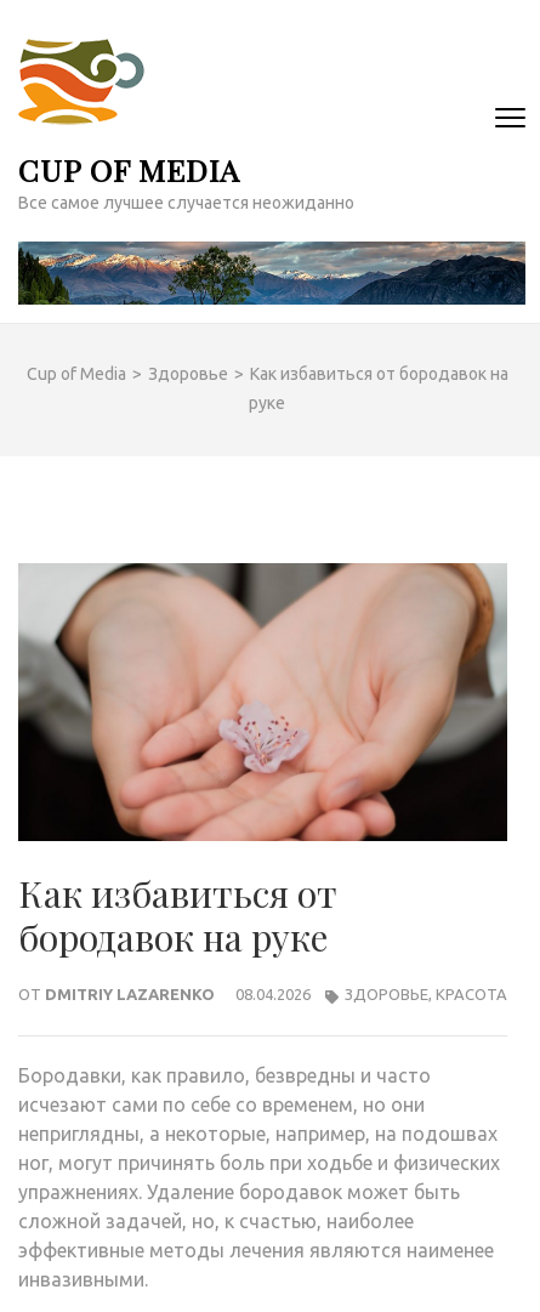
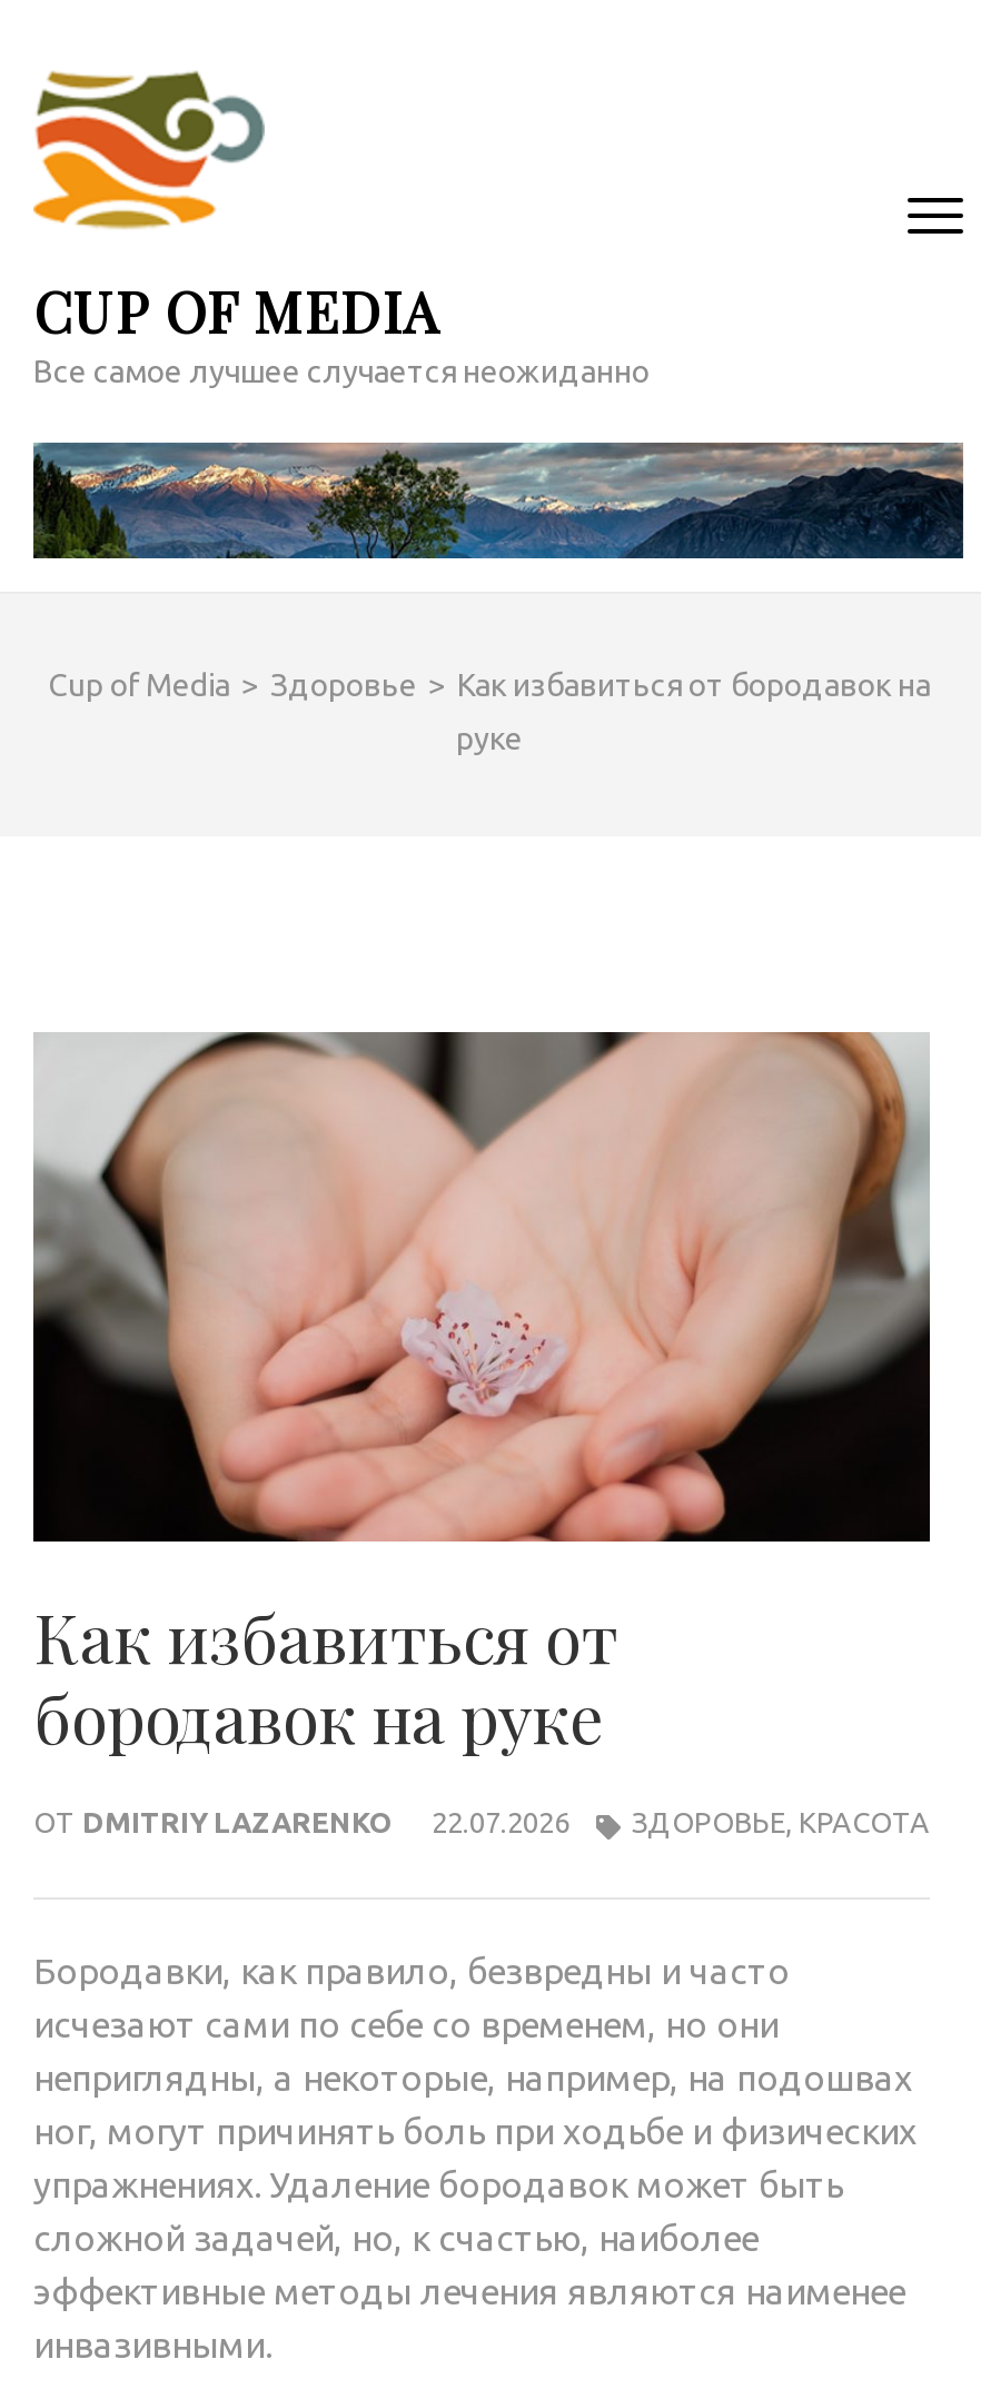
- 08.04.2026
+ 22.07.2026
